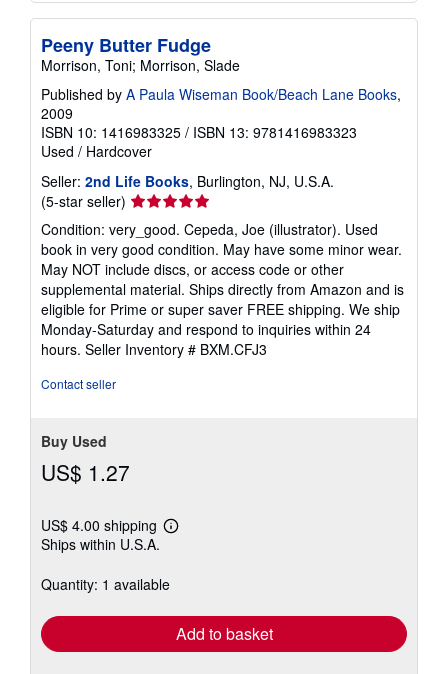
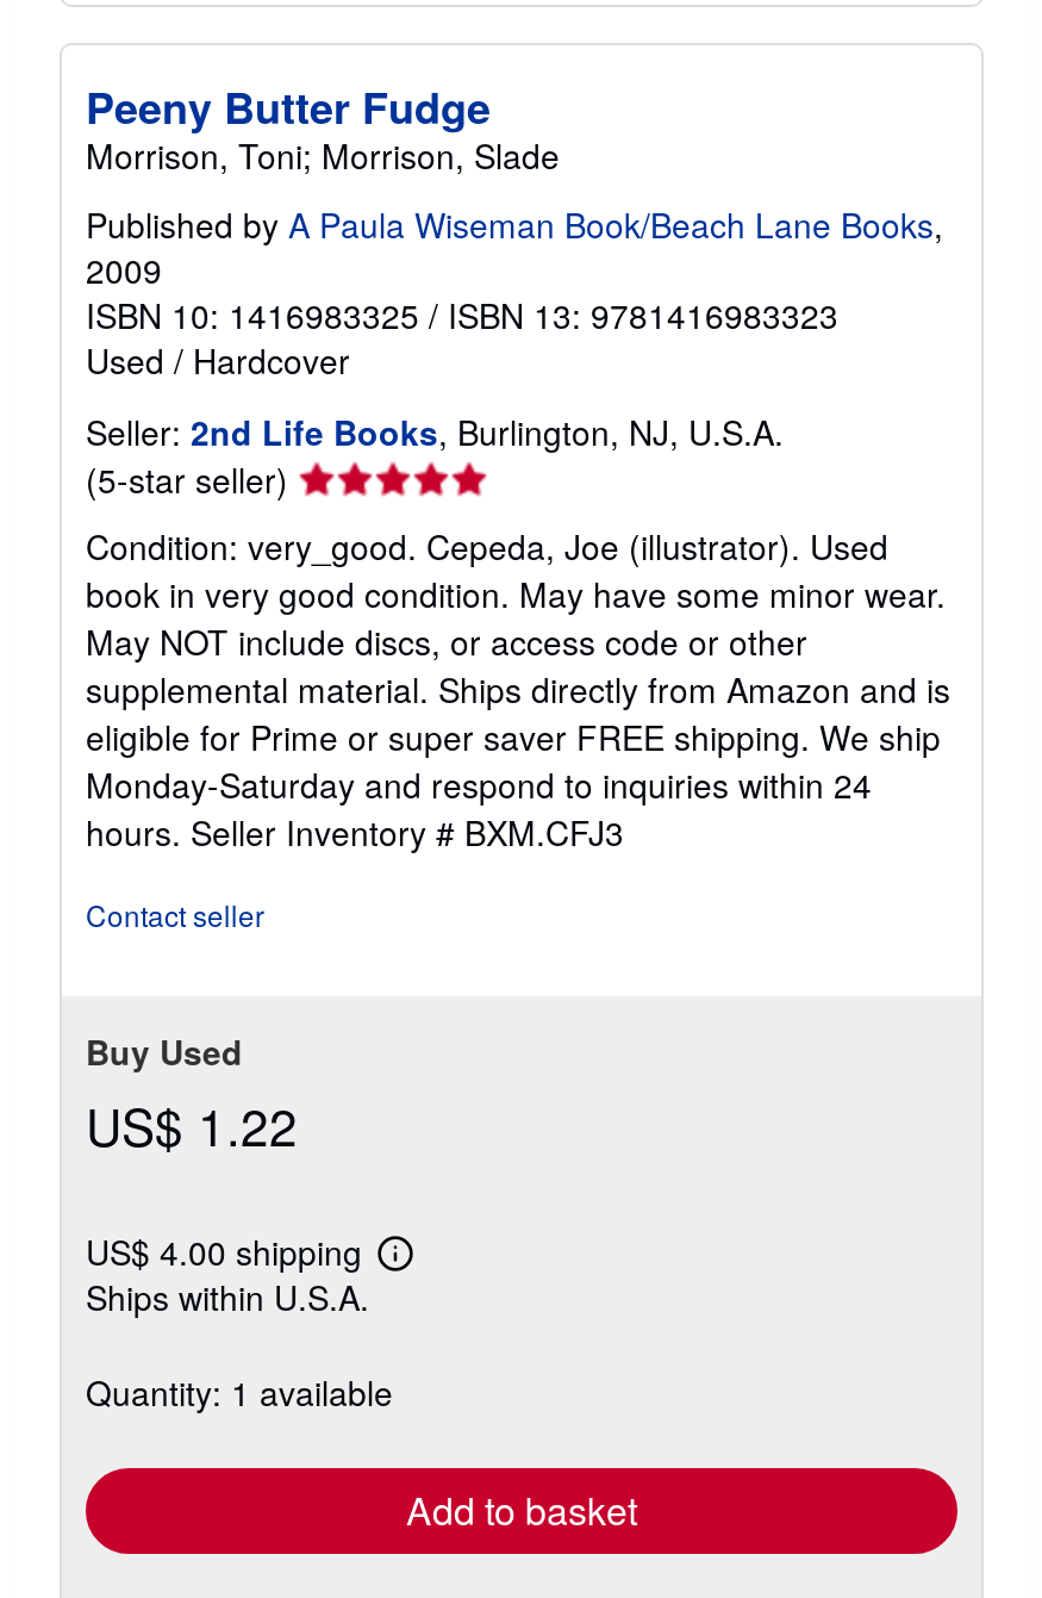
- US$ 1.27
+ US$ 1.22
